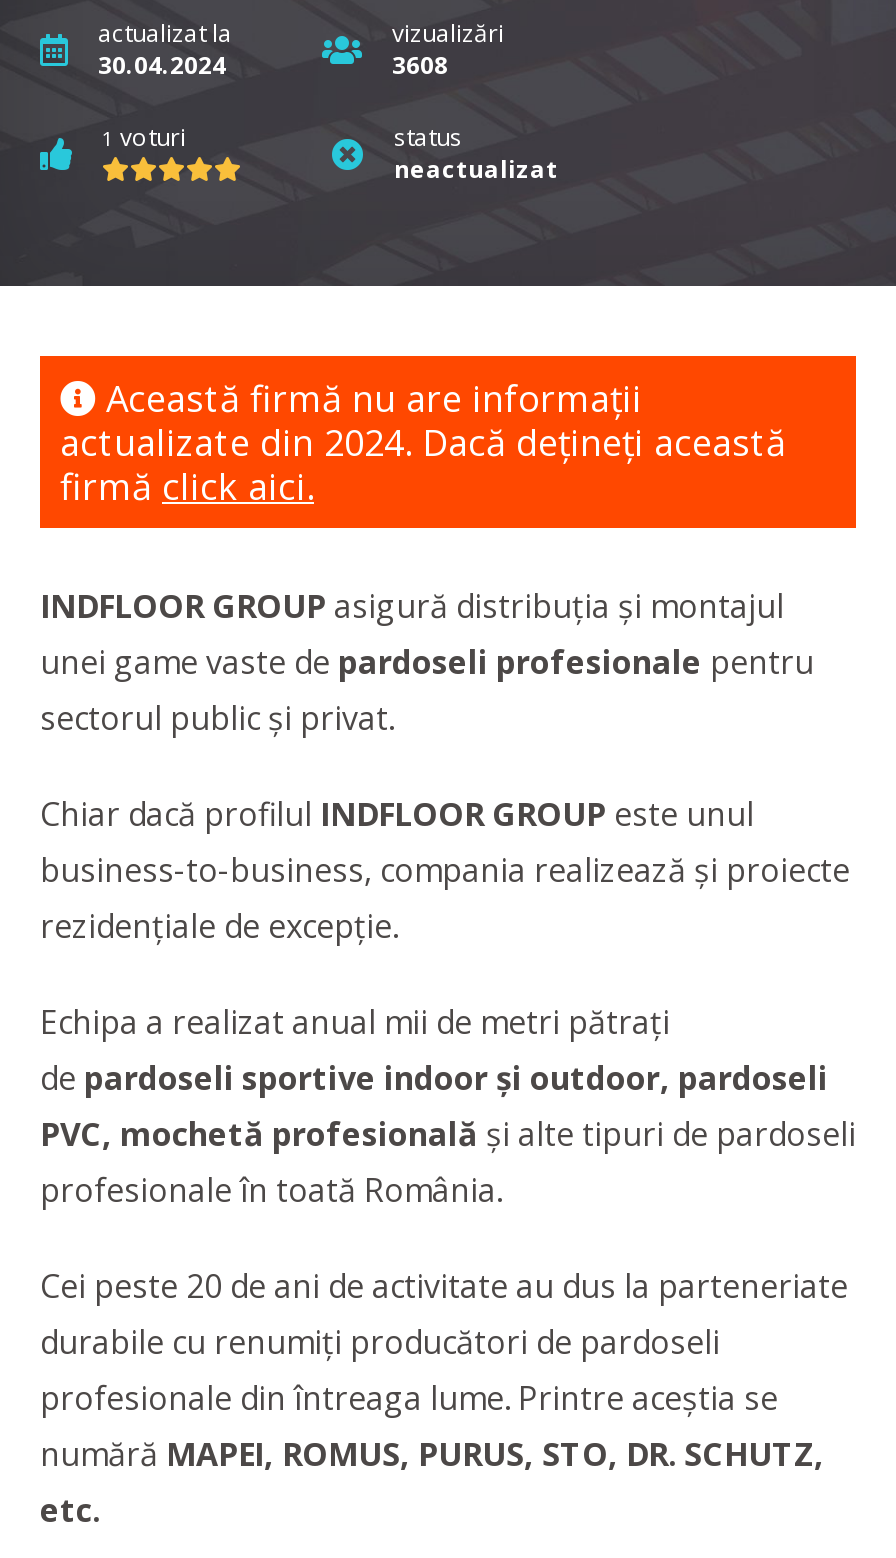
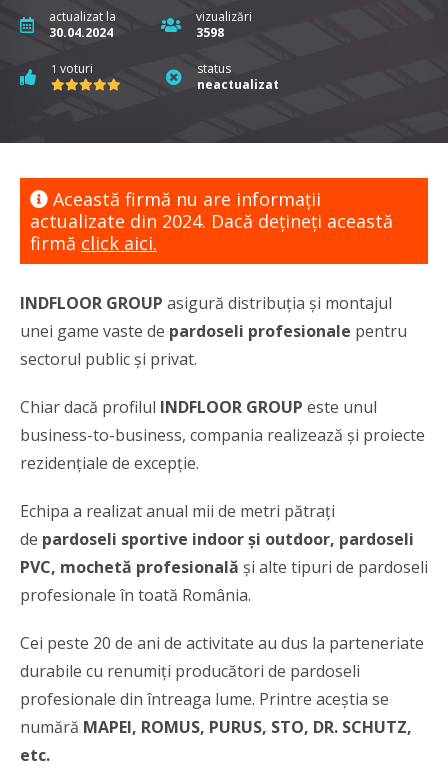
- 3608
+ 3598
